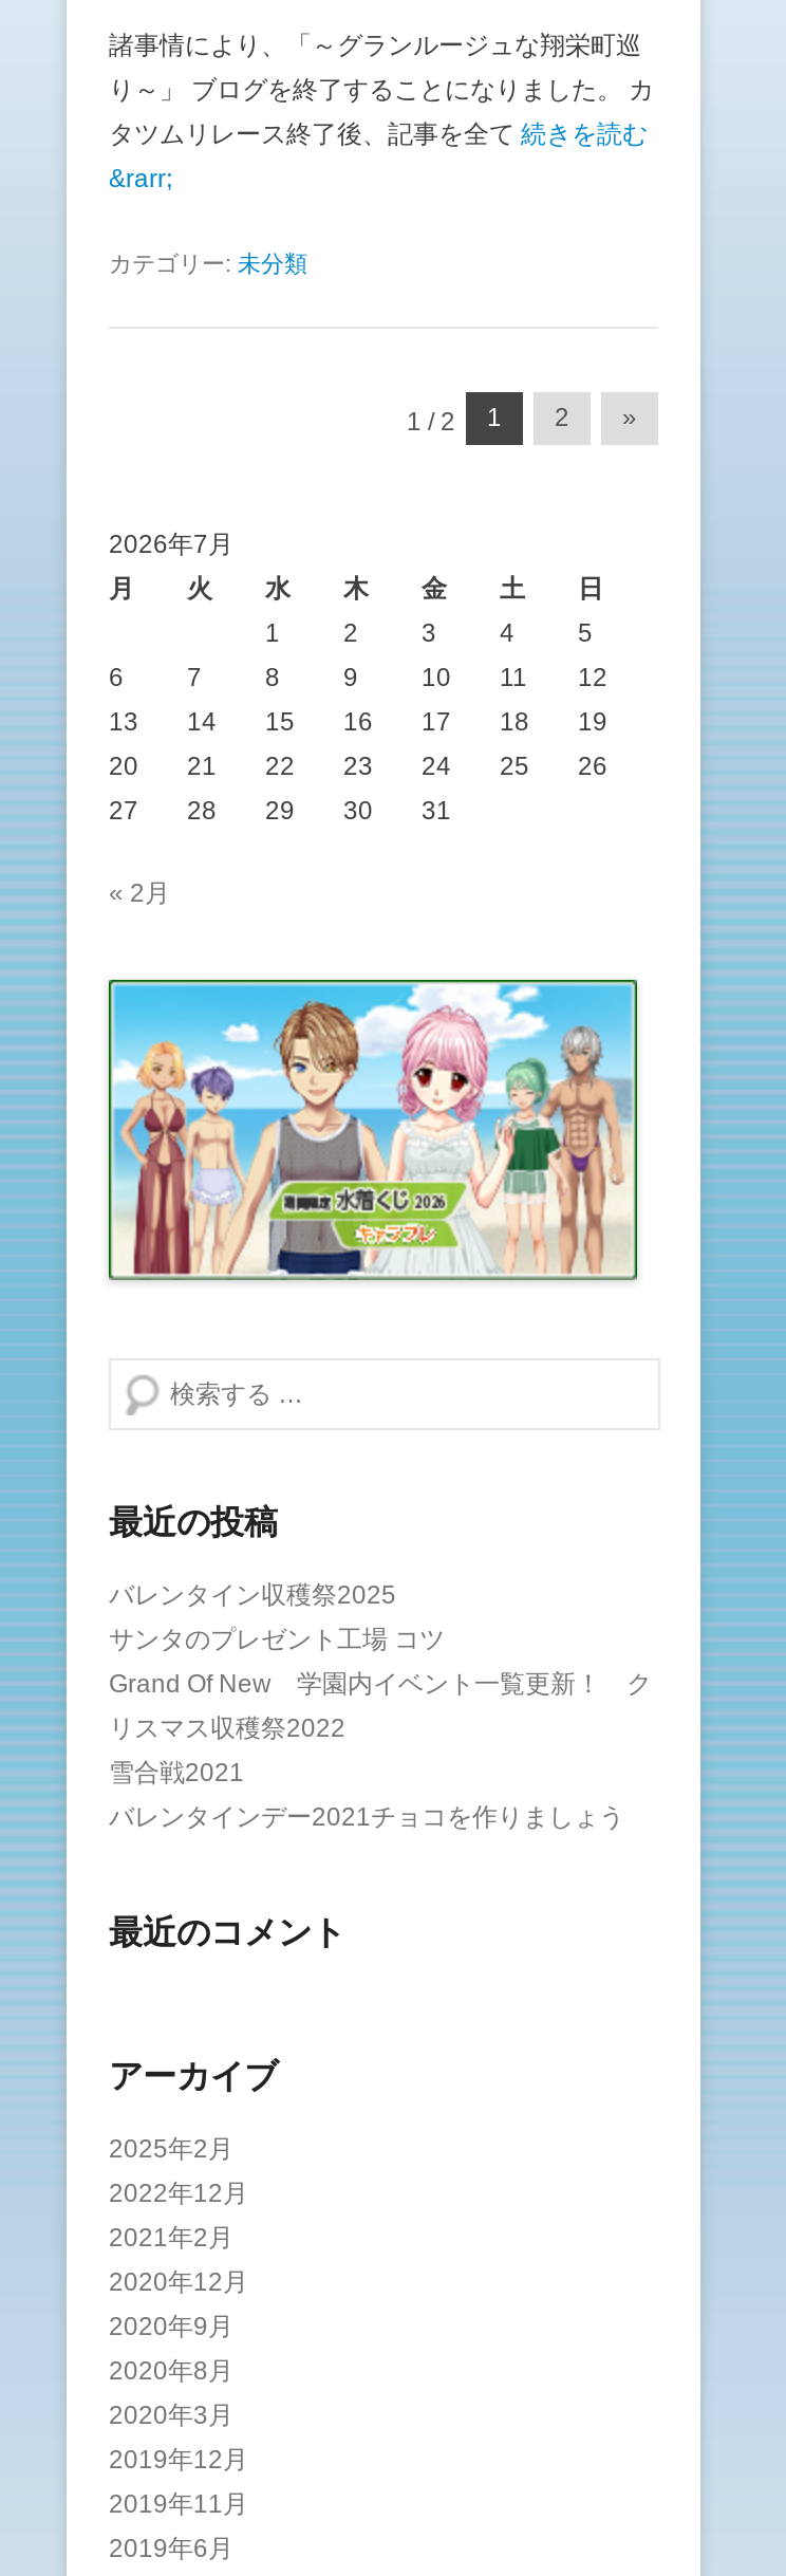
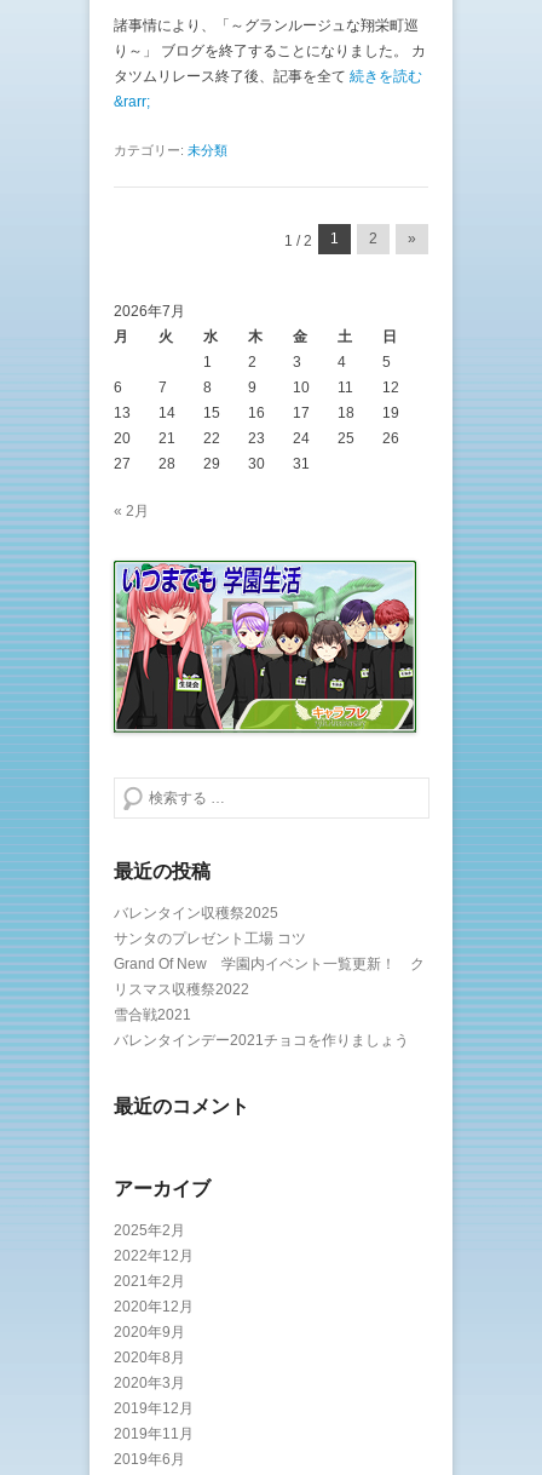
- [image]
+ [image]
